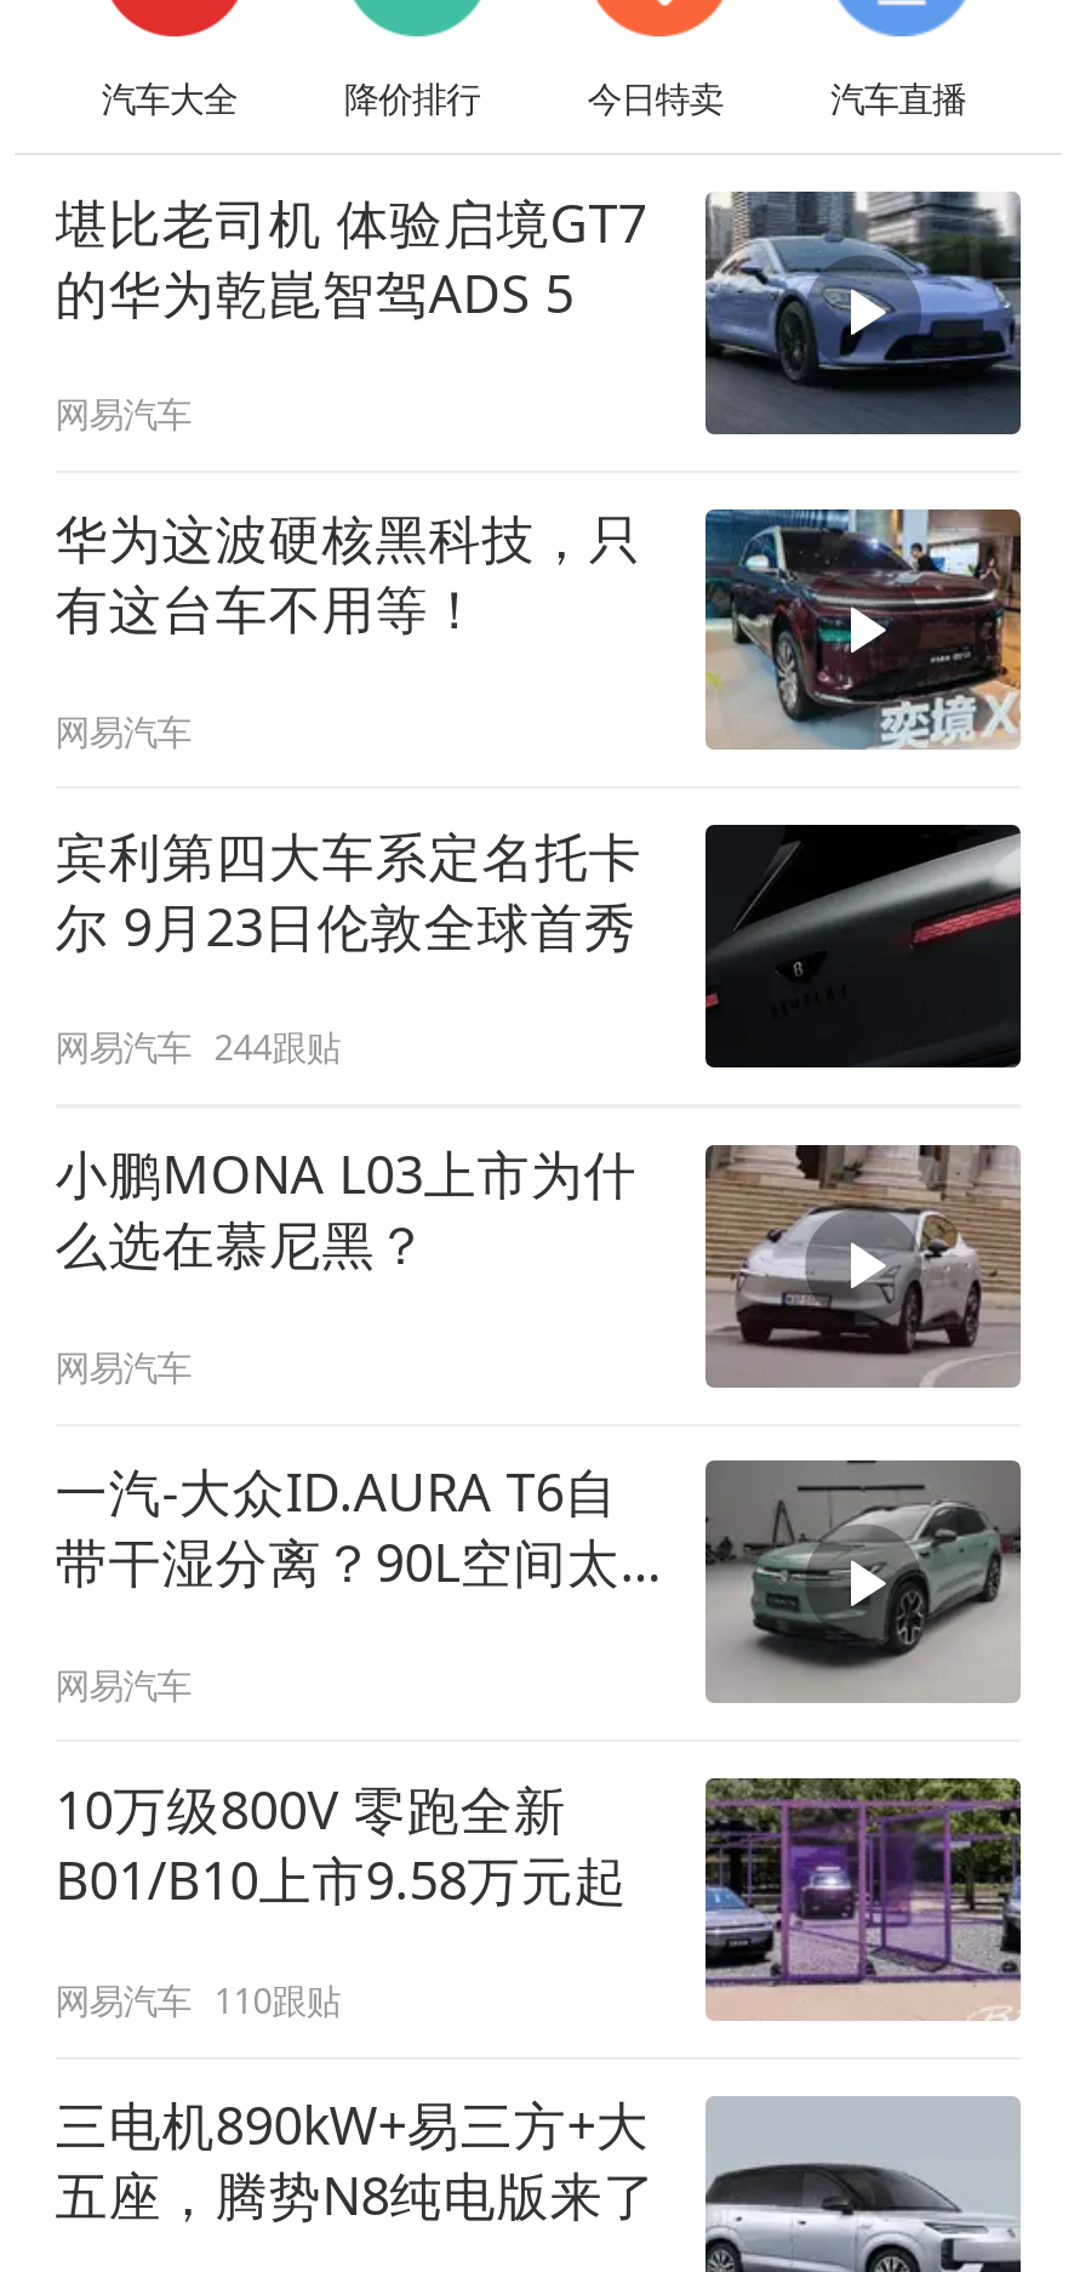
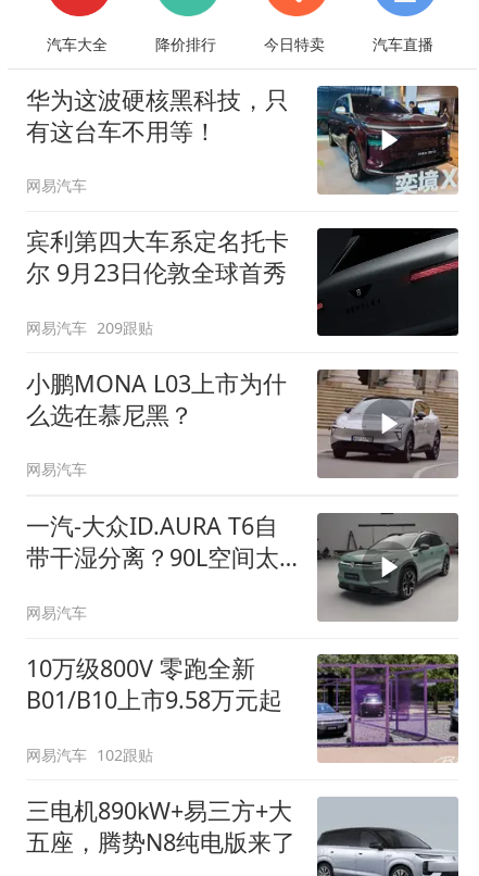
- [image]
- 堪比老司机 体验启境GT7
- 的华为乾崑智驾ADS 5
- 网易汽车

- 网易汽车 244跟贴
+ 网易汽车 209跟贴

- 网易汽车 110跟贴
+ 网易汽车 102跟贴
